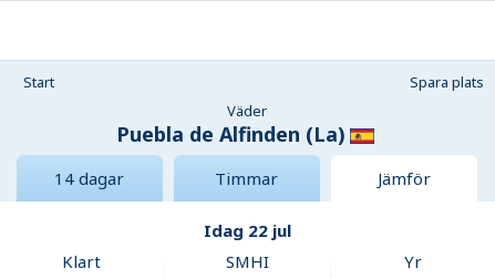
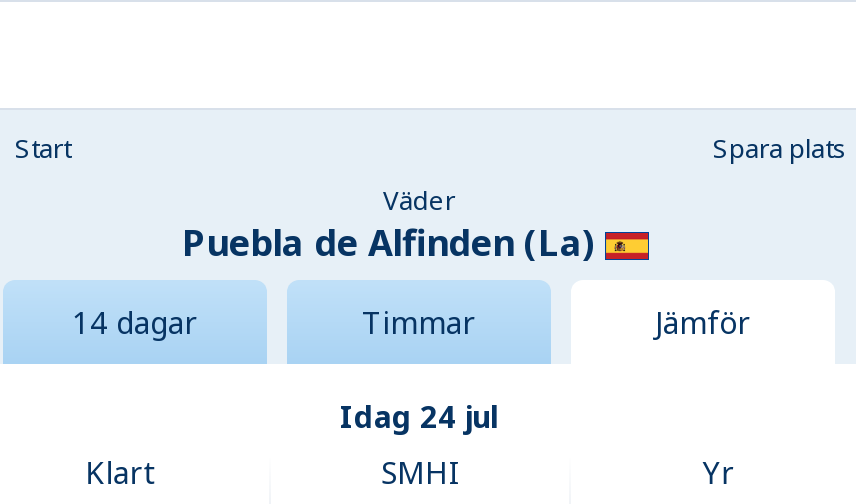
- Idag 22 jul
+ Idag 24 jul
